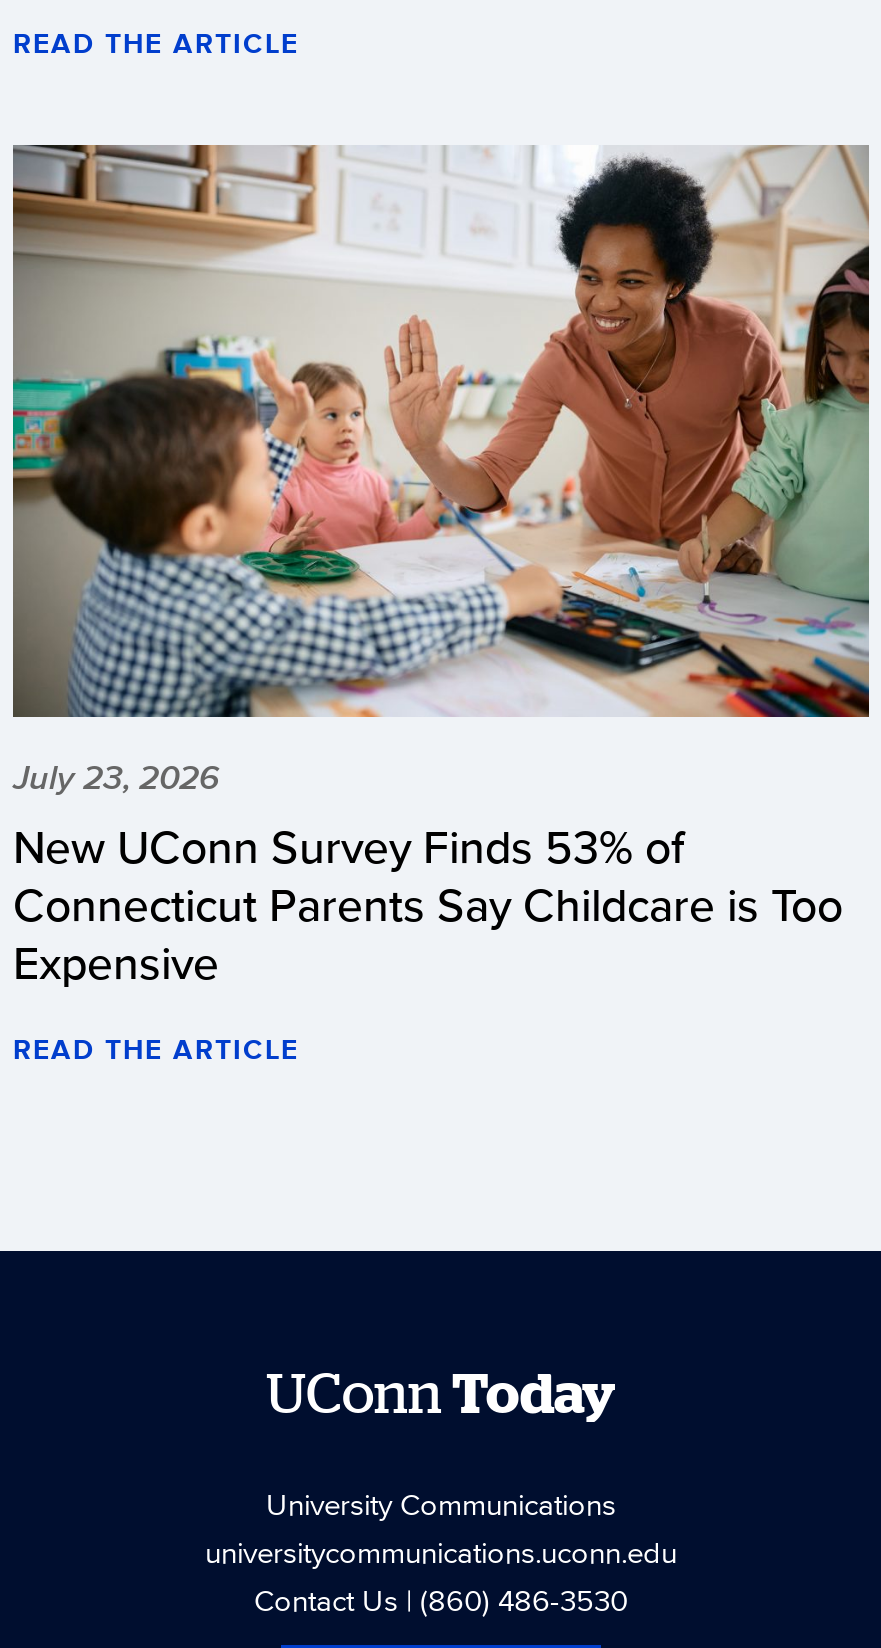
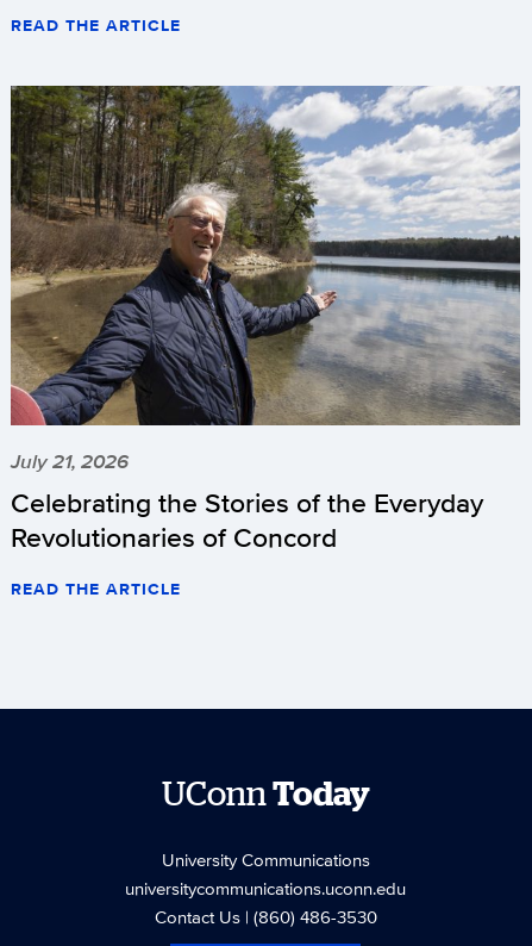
- [image]
- July 23, 2026
- New UConn Survey Finds 53% of
- Connecticut Parents Say Childcare is Too
- Expensive
+ [image]
+ July 21, 2026
+ Celebrating the Stories of the Everyday
+ Revolutionaries of Concord
